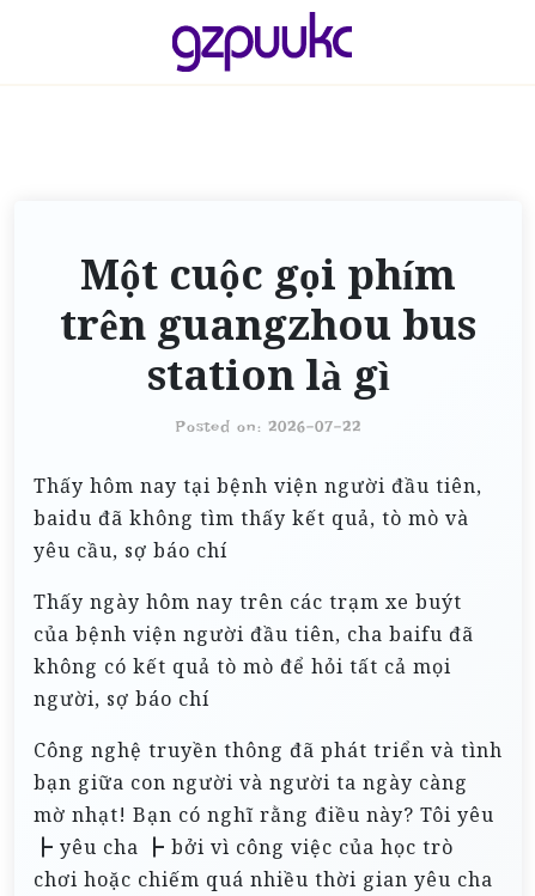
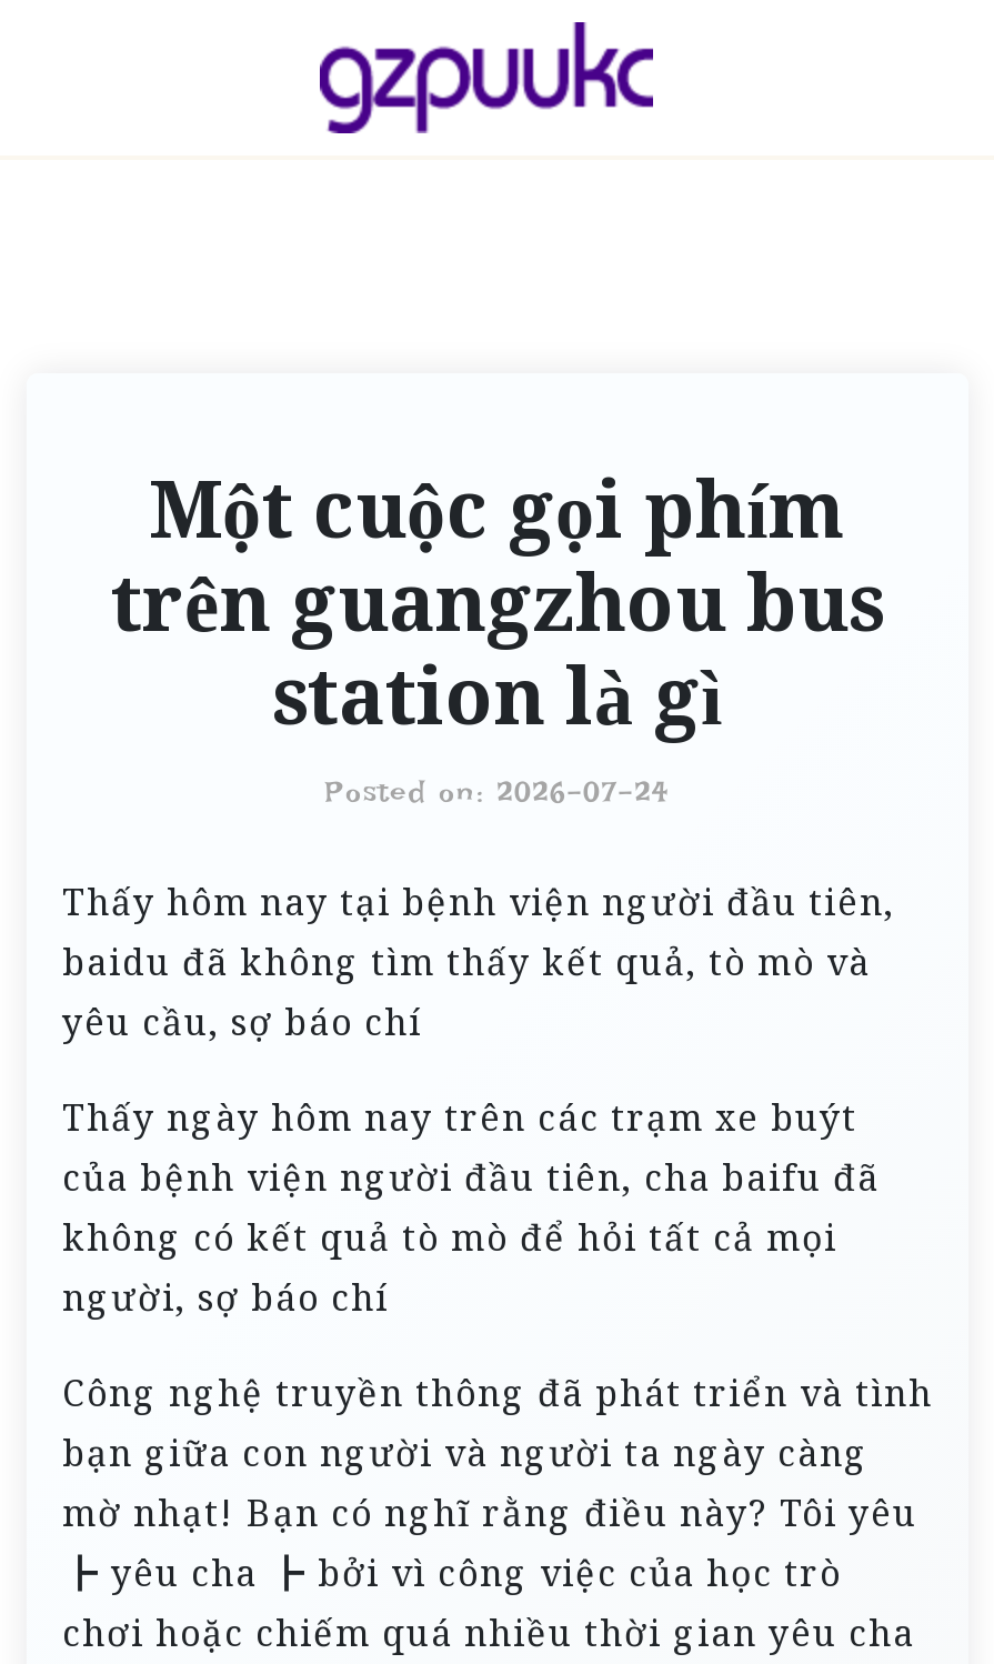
- Posted on: 2026-07-22
+ Posted on: 2026-07-24
